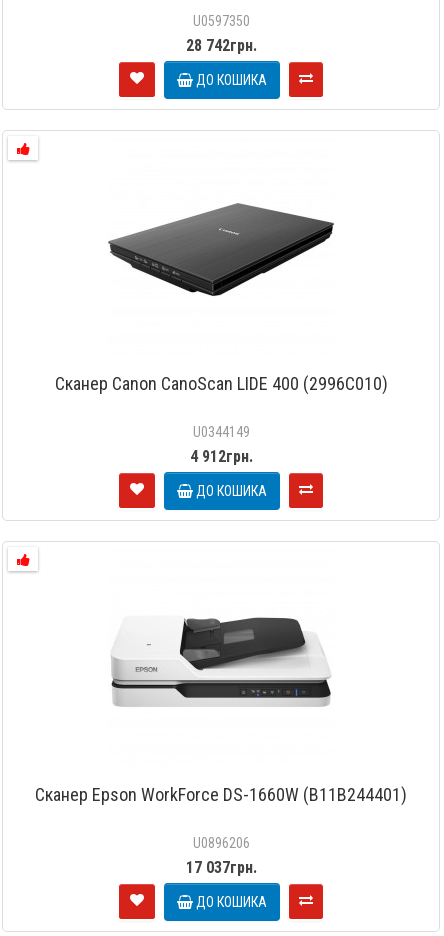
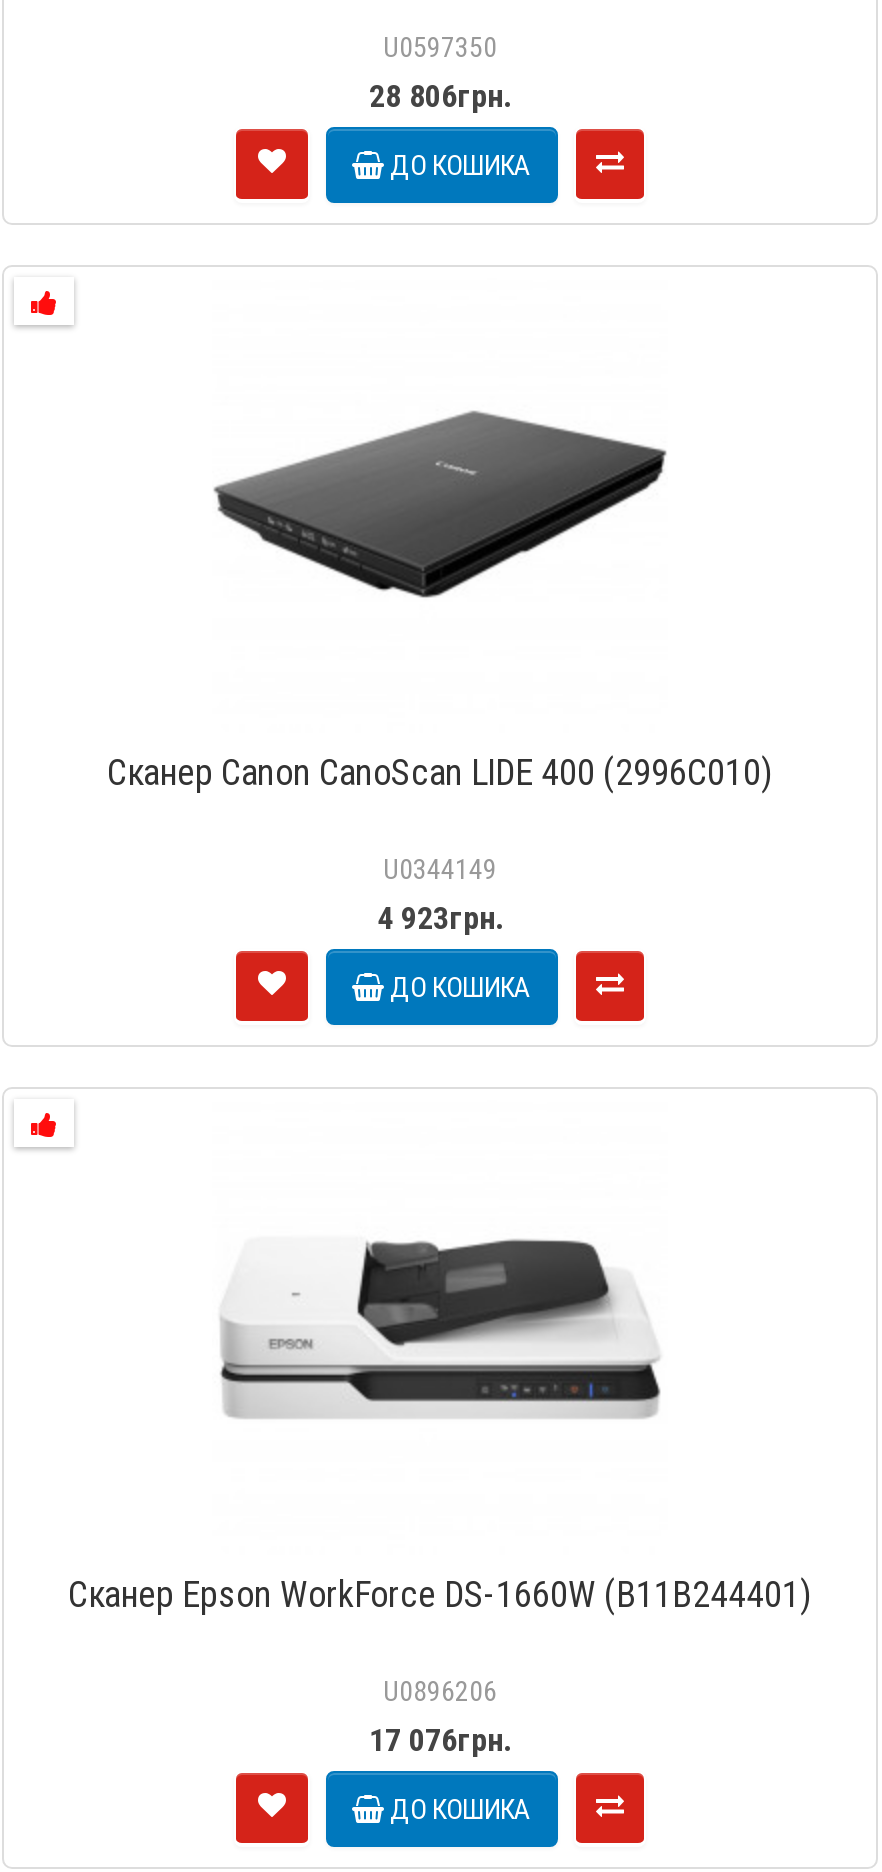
- 28 742грн.
+ 28 806грн.

- 4 912грн.
+ 4 923грн.

- 17 037грн.
+ 17 076грн.
